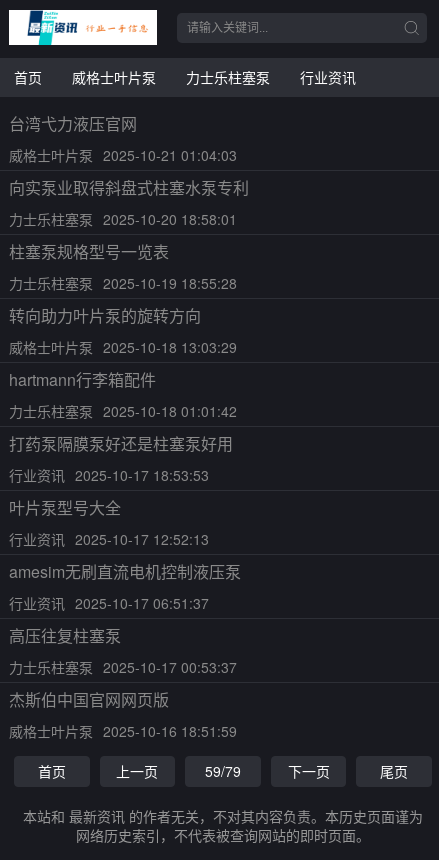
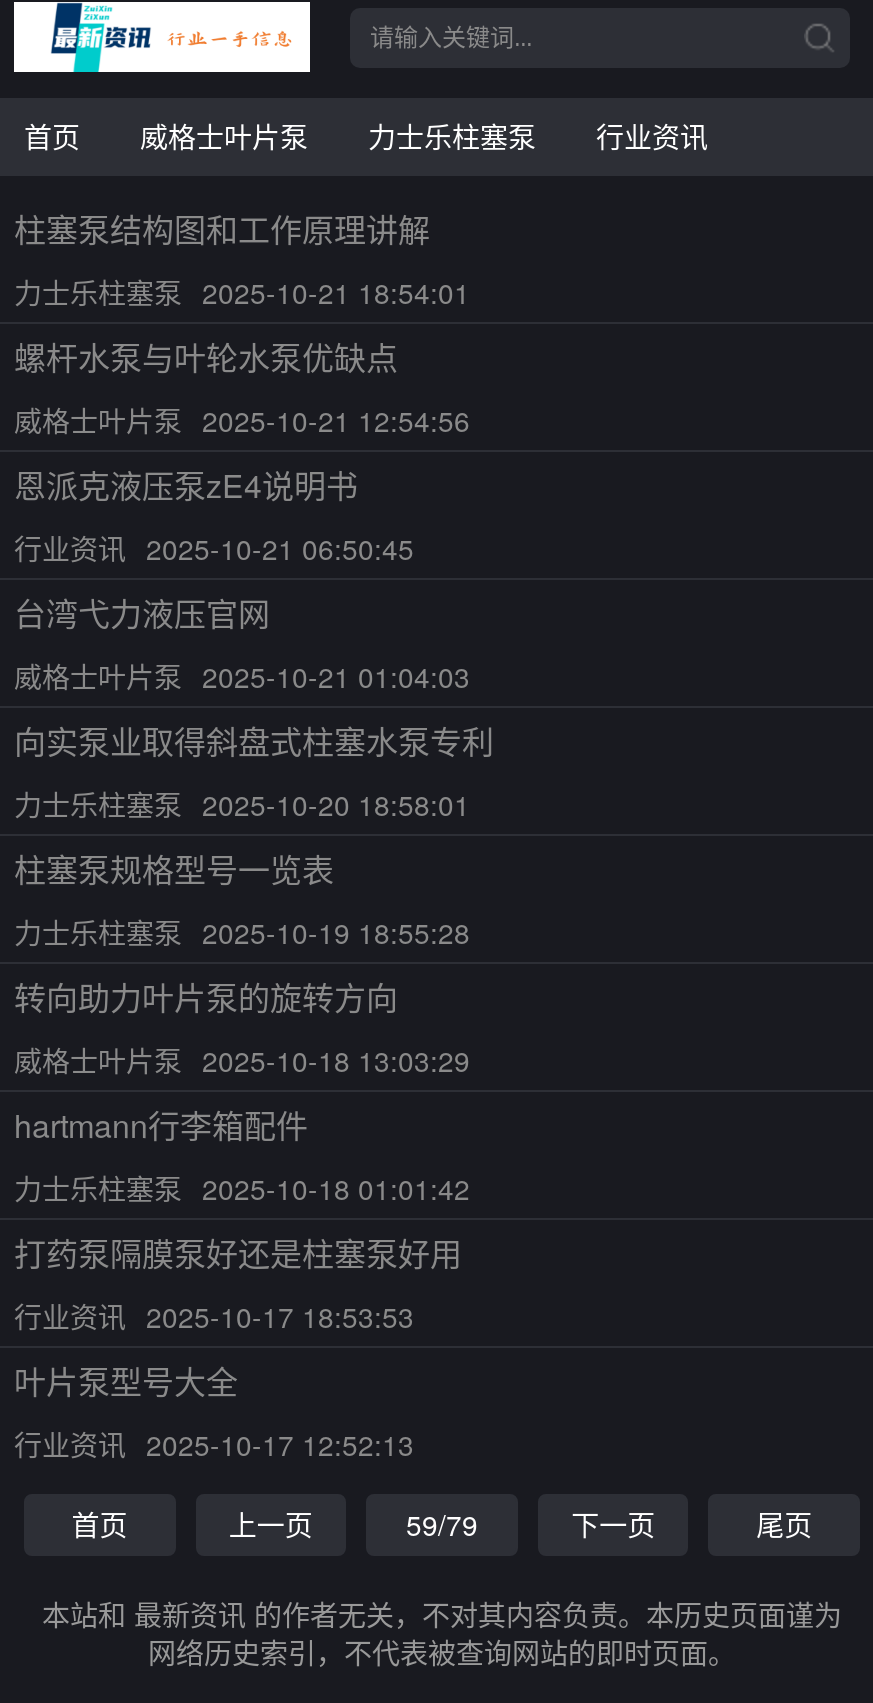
+ 柱塞泵结构图和工作原理讲解
+ 力士乐柱塞泵 2025-10-21 18:54:01
+ 螺杆水泵与叶轮水泵优缺点
+ 威格士叶片泵 2025-10-21 12:54:56
+ 恩派克液压泵zE4说明书
+ 行业资讯 2025-10-21 06:50:45

moved down: 台湾弋力液压官网 | 威格士叶片泵 2025-10-21 01:04:03 | 向实泵业取得斜盘式柱塞水泵专利 | ... | 叶片泵型号大全 | 行业资讯 2025-10-17 12:52:13

- amesim无刷直流电机控制液压泵
- 行业资讯 2025-10-17 06:51:37
- 高压往复柱塞泵
- 力士乐柱塞泵 2025-10-17 00:53:37
- 杰斯伯中国官网网页版
- 威格士叶片泵 2025-10-16 18:51:59
